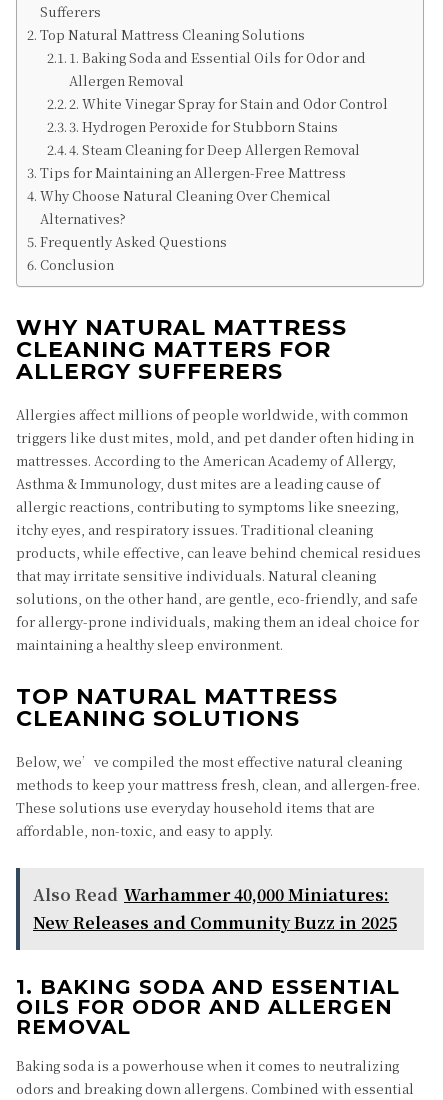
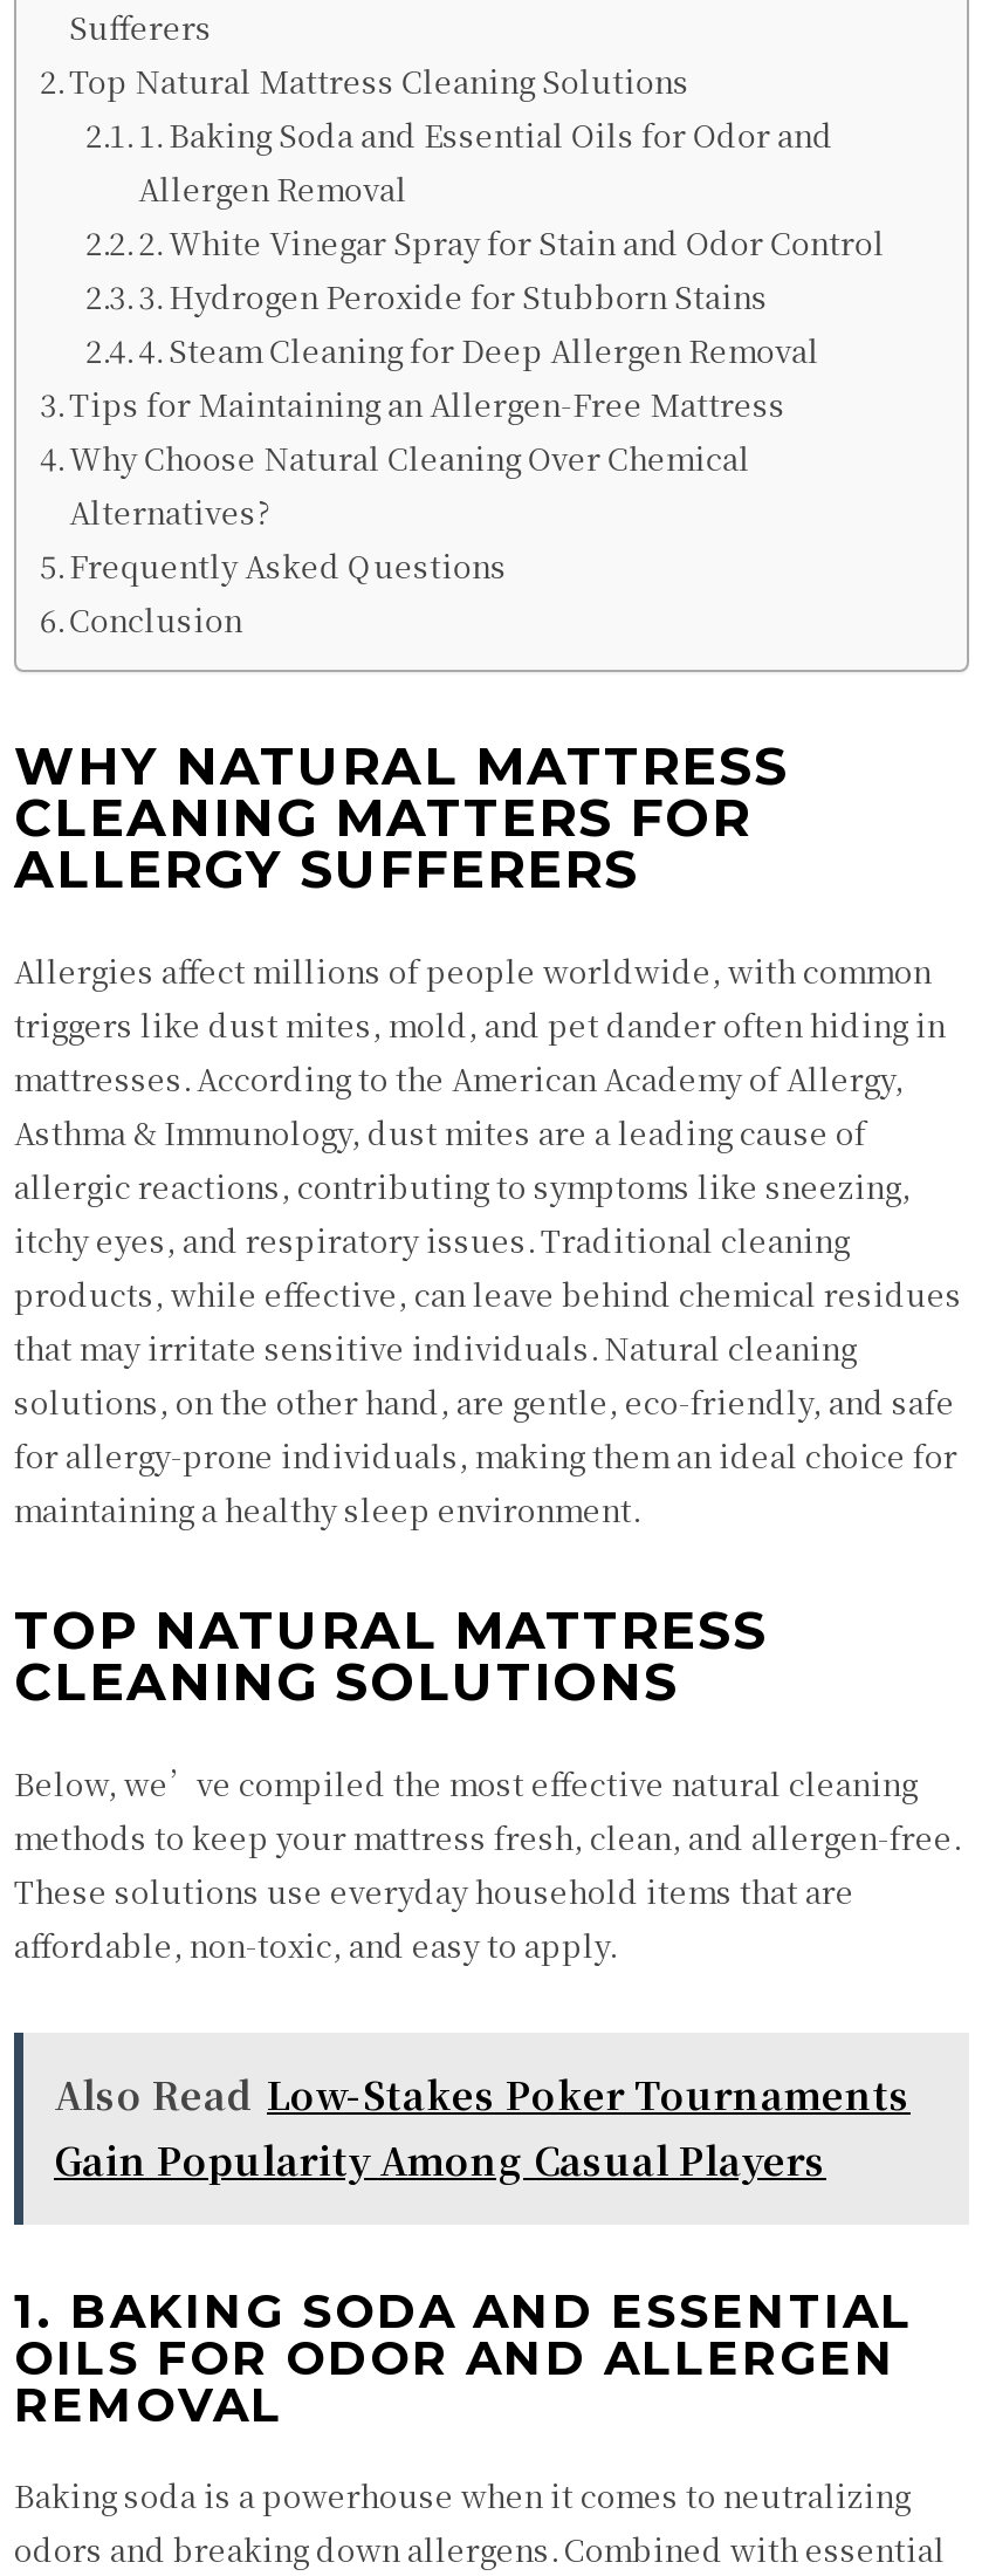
- Also Read Warhammer 40,000 Miniatures:
- New Releases and Community Buzz in 2025
+ Also Read Low-Stakes Poker Tournaments
+ Gain Popularity Among Casual Players
